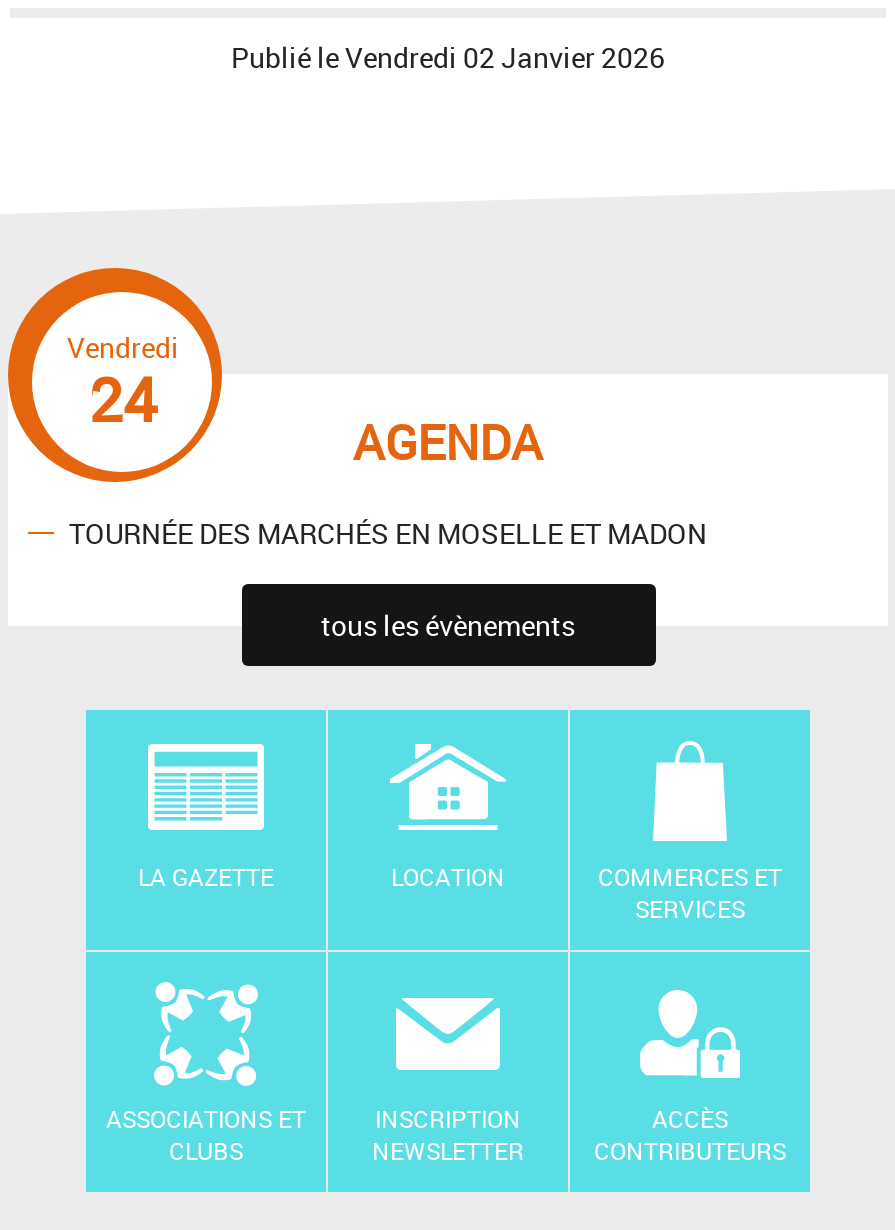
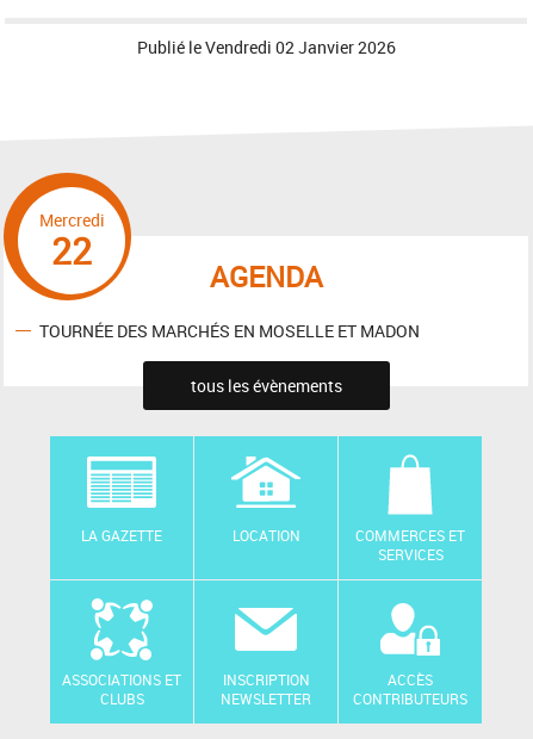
- Vendredi
- 24
+ Mercredi
+ 22
